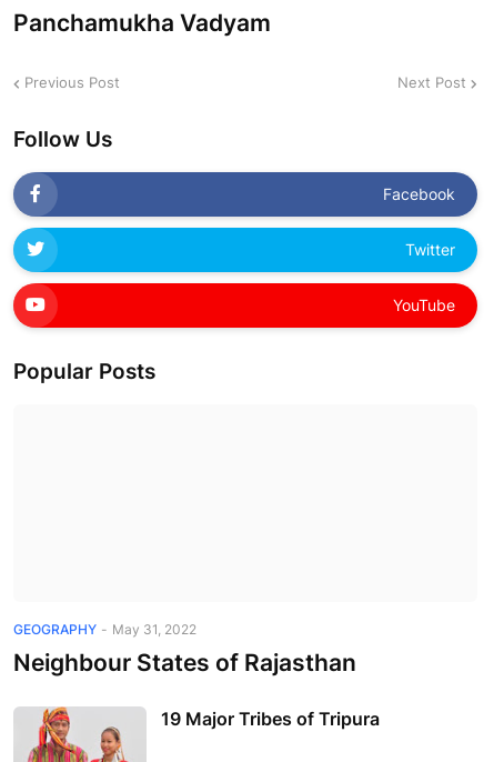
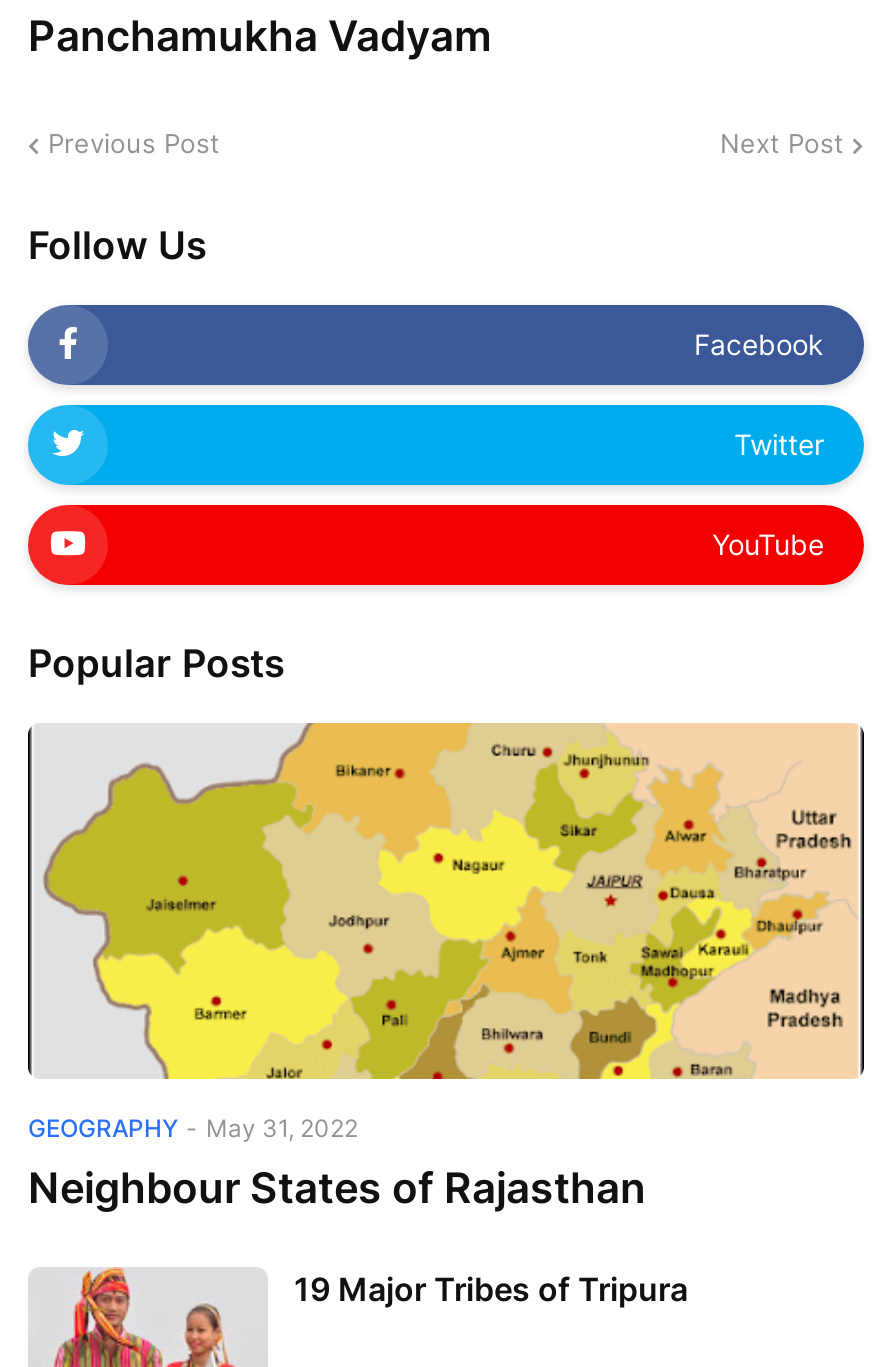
+ [image]
